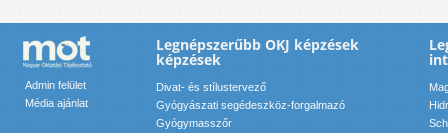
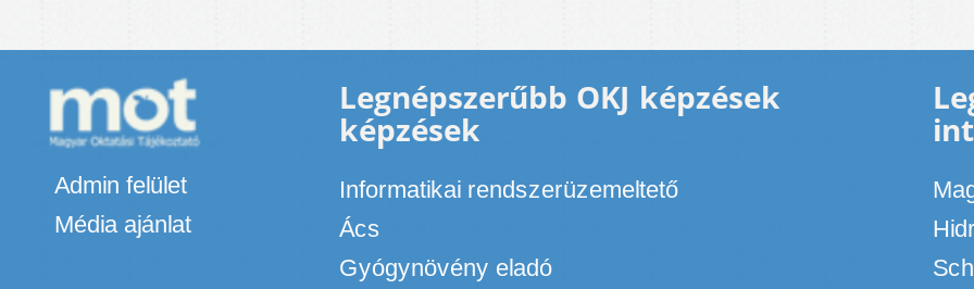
- Divat- és stílustervező
+ Informatikai rendszerüzemeltető

- Gyógyászati segédeszköz-forgalmazó
+ Ács

- Gyógymasszőr
+ Gyógynövény eladó
